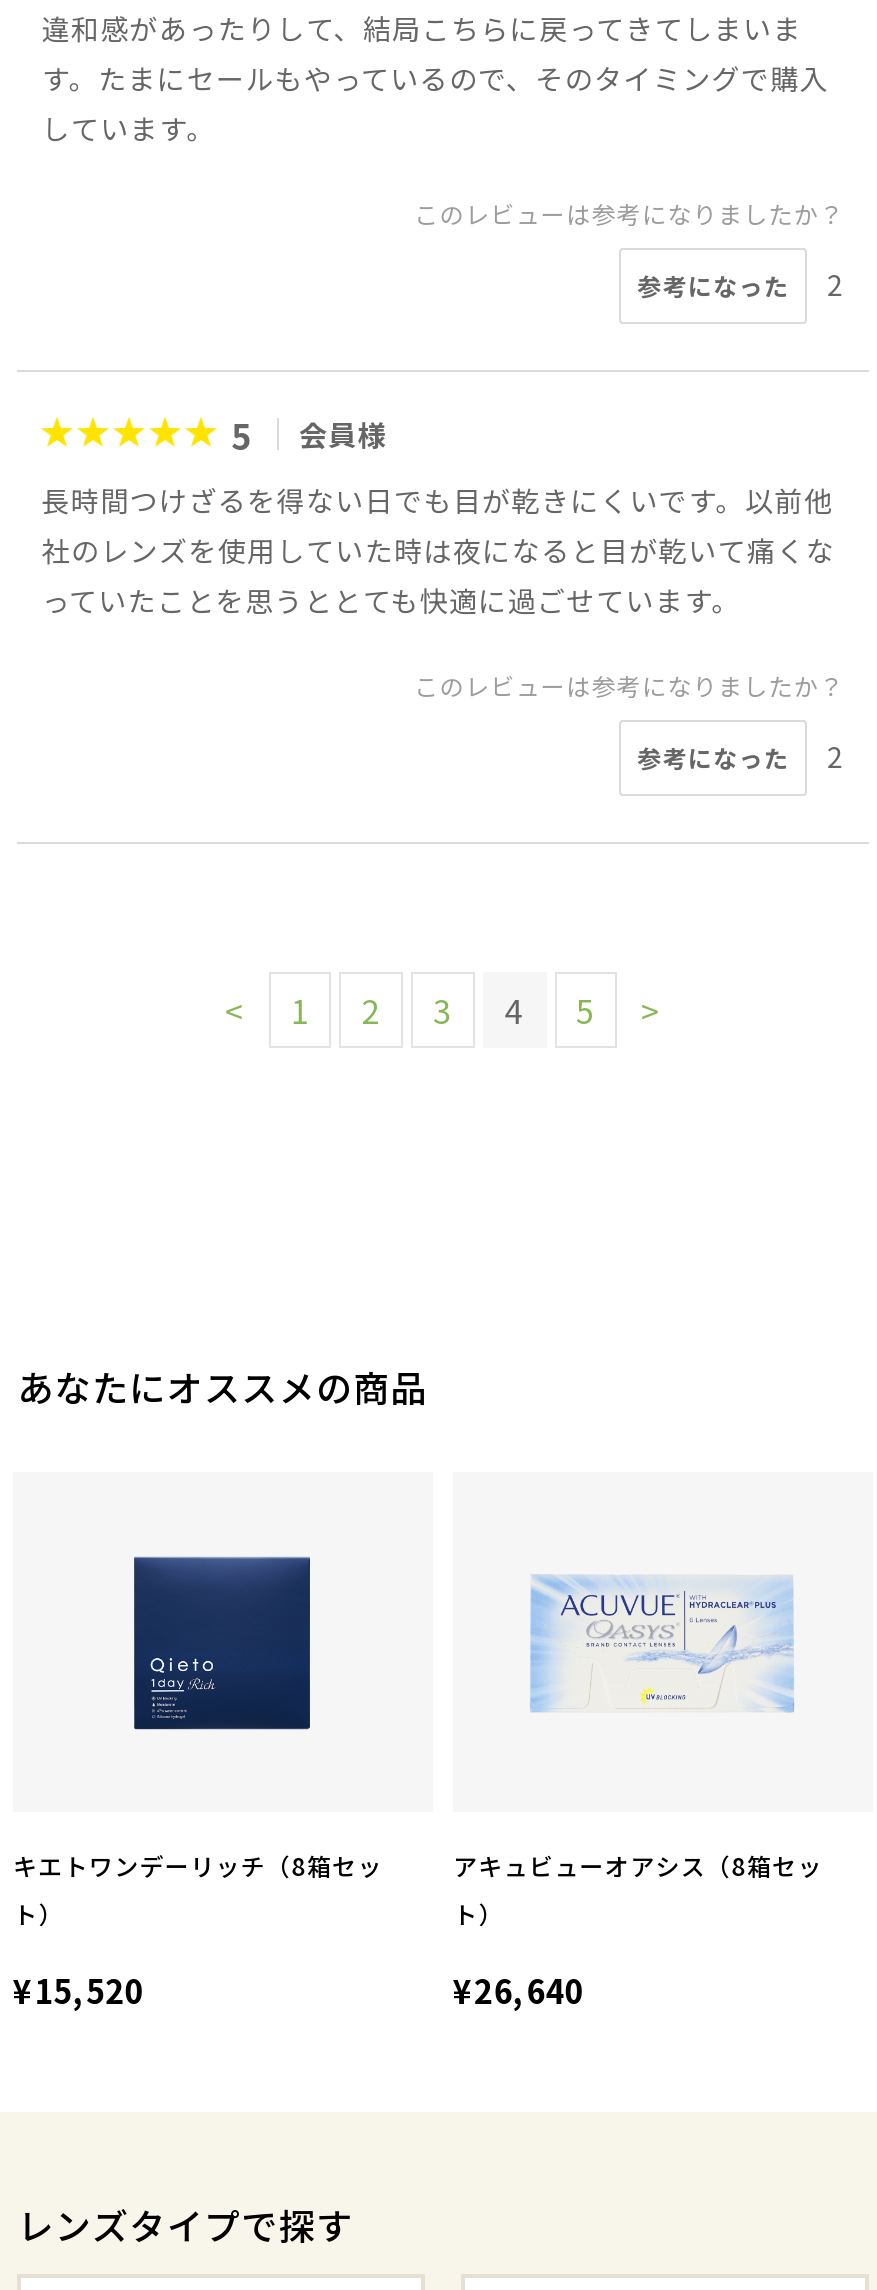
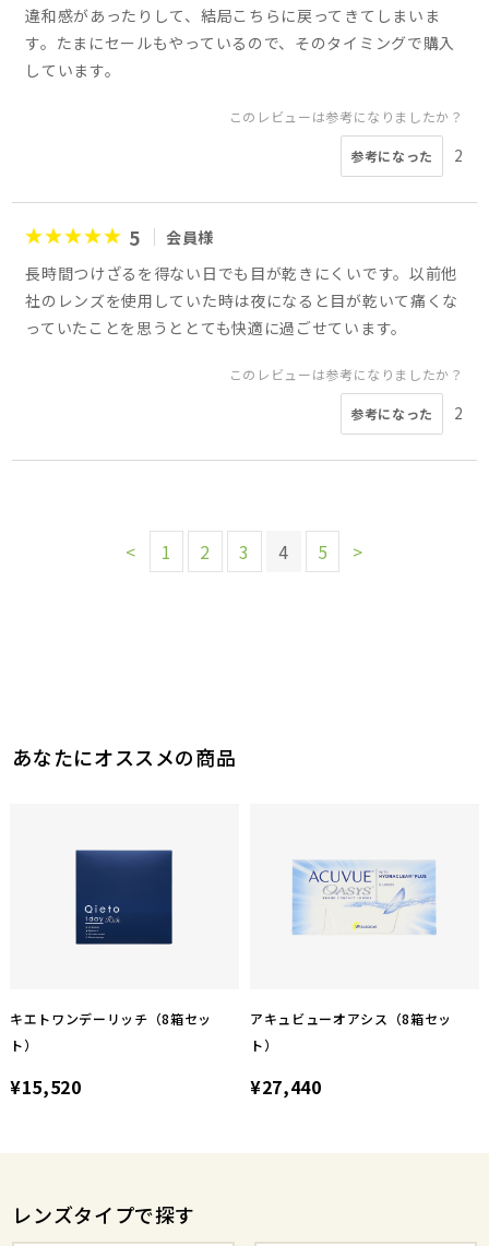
- ¥26,640
+ ¥27,440
